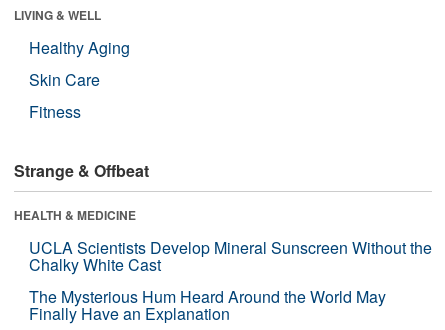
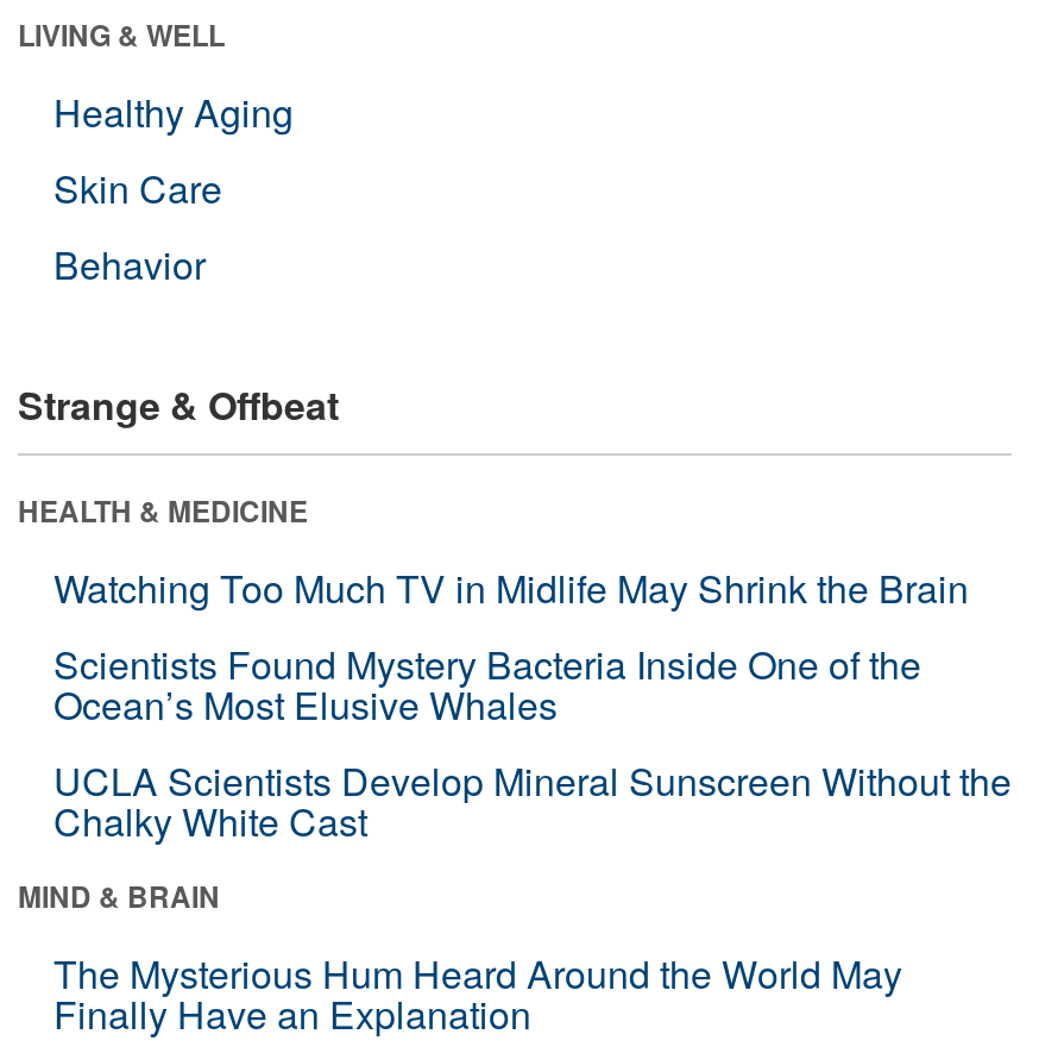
- Fitness
+ Behavior

+ Watching Too Much TV in Midlife May Shrink the Brain
+ Scientists Found Mystery Bacteria Inside One of the
+ Ocean’s Most Elusive Whales

+ MIND & BRAIN
